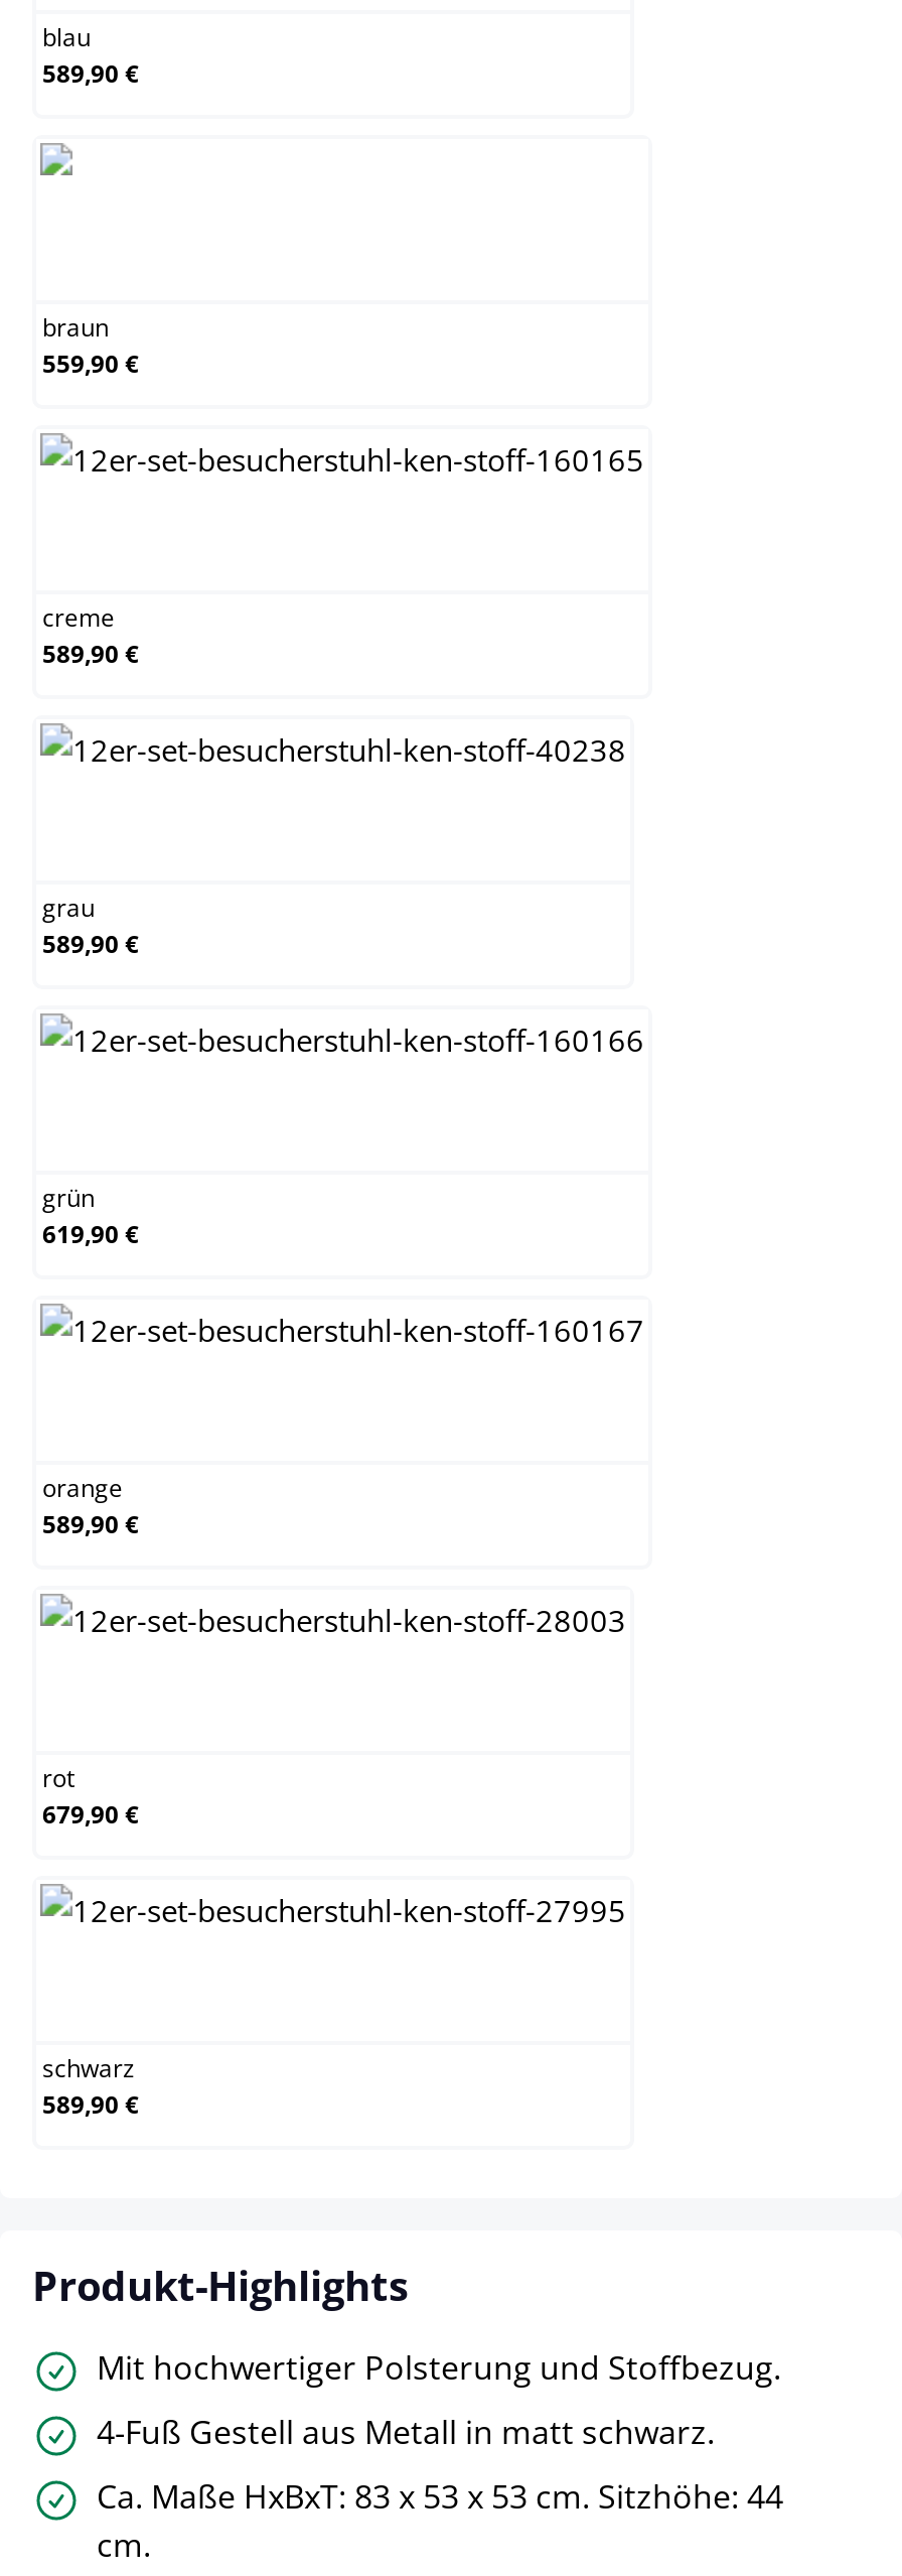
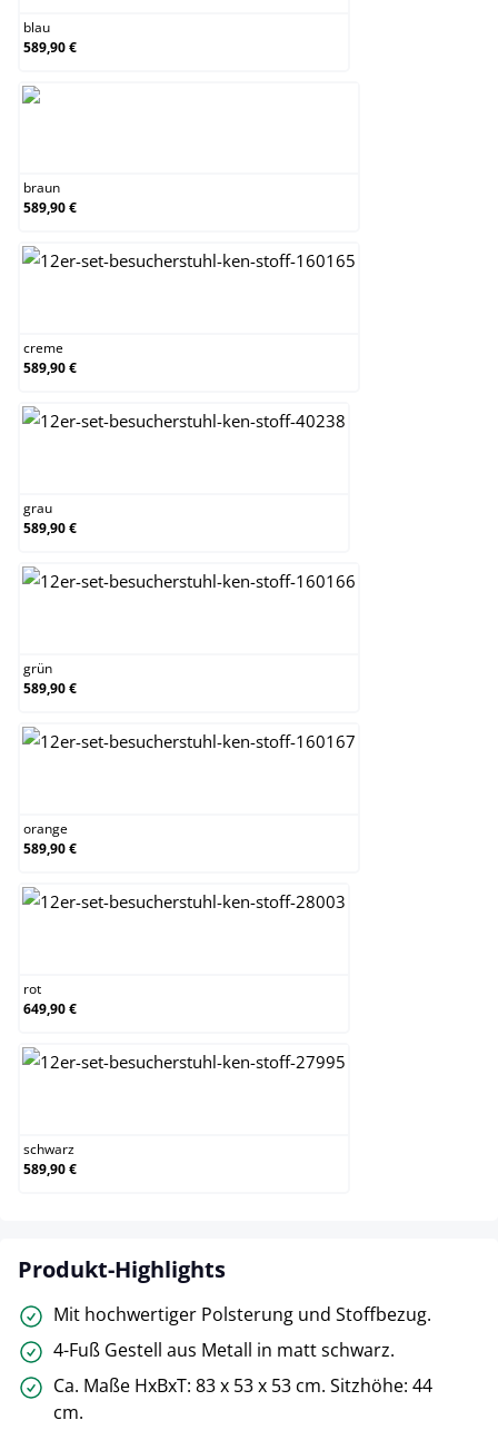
- 559,90 €
+ 589,90 €

- 619,90 €
+ 589,90 €

- 679,90 €
+ 649,90 €
